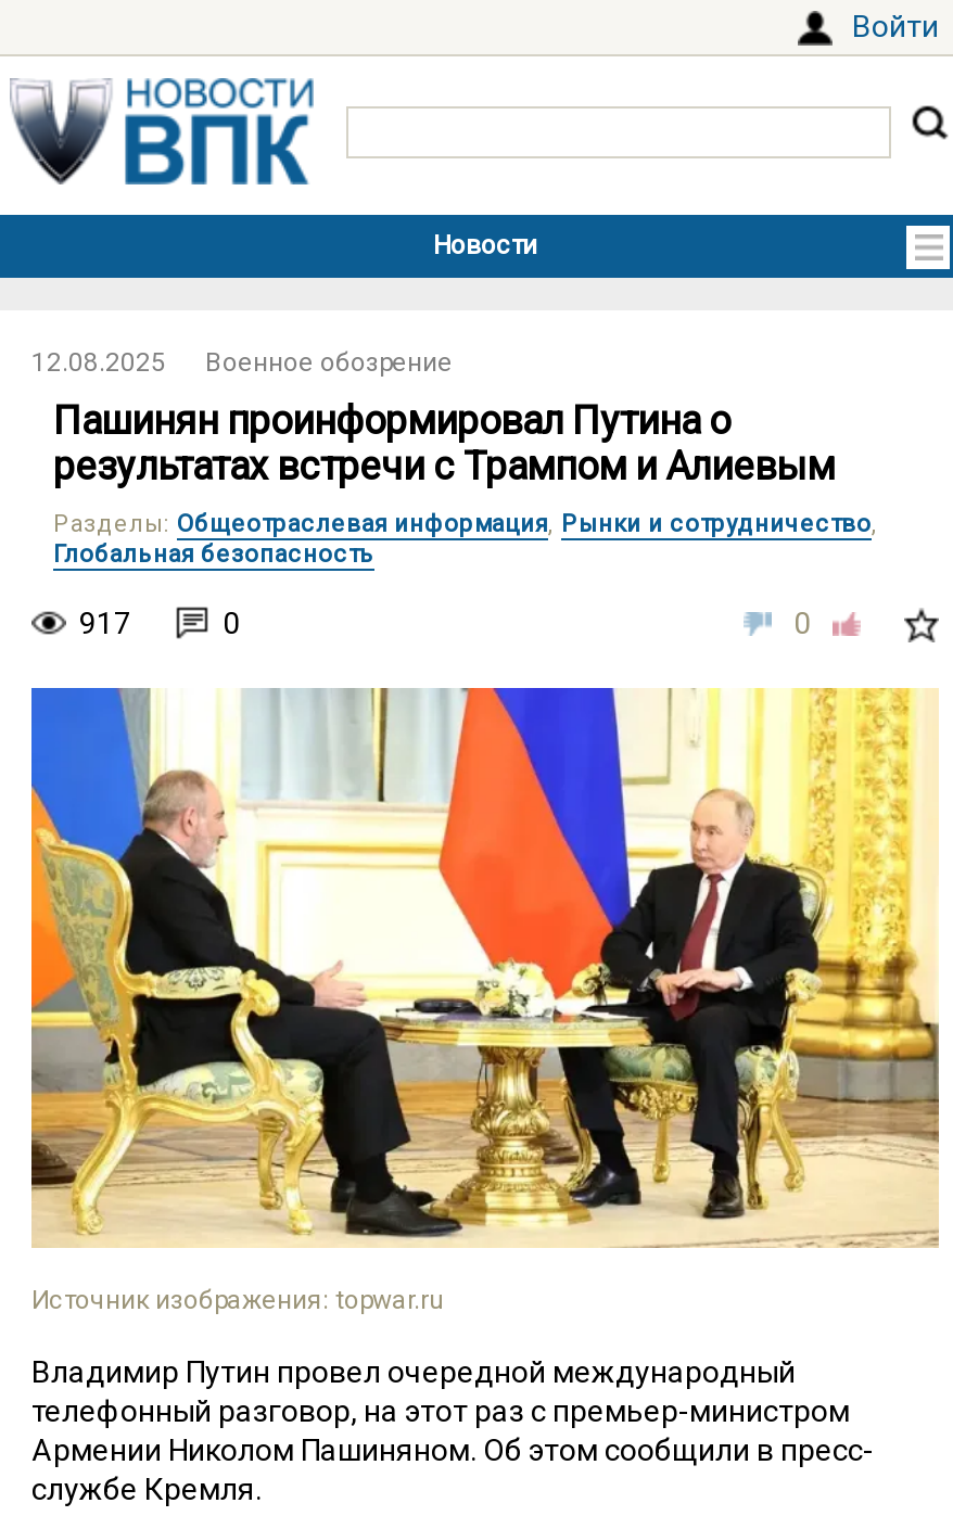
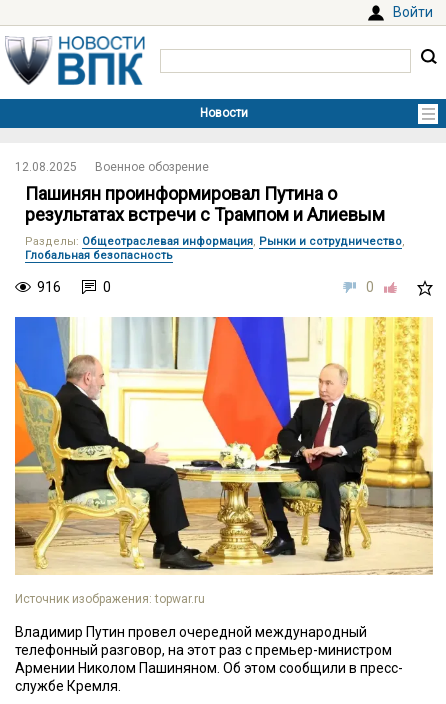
- 917
+ 916
